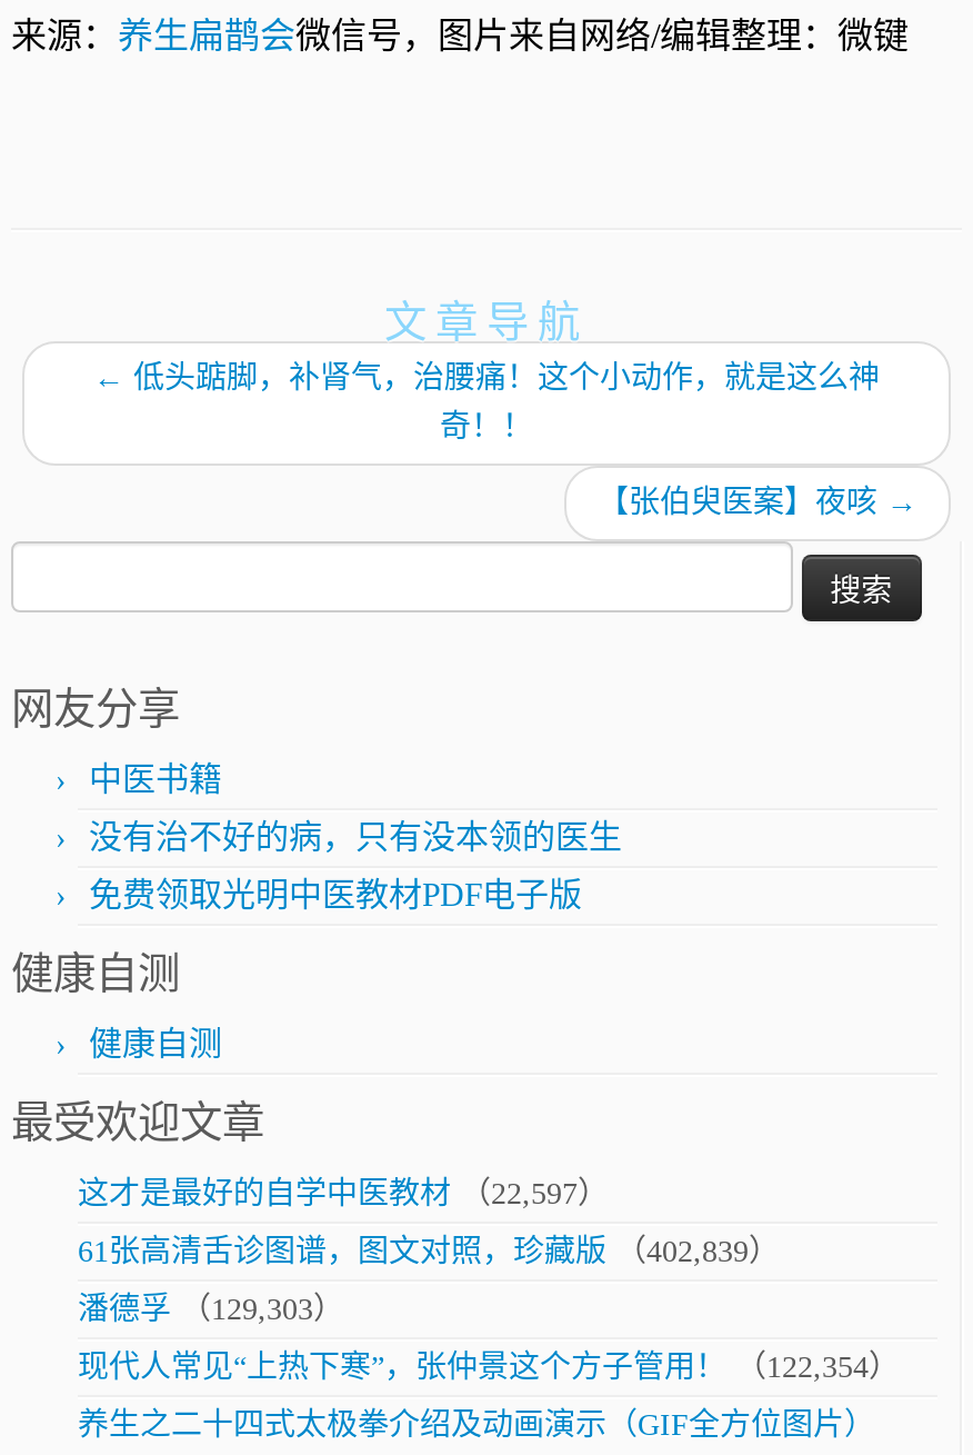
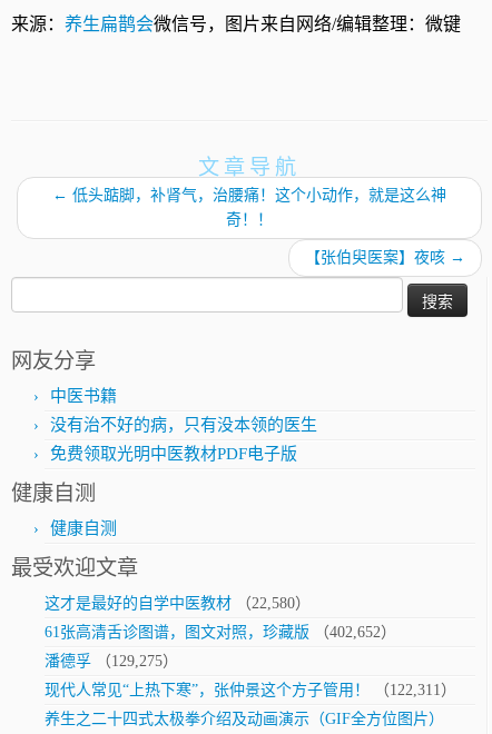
- 这才是最好的自学中医教材（22,597）
+ 这才是最好的自学中医教材（22,580）

- 61张高清舌诊图谱，图文对照，珍藏版（402,839）
+ 61张高清舌诊图谱，图文对照，珍藏版（402,652）

- 潘德孚（129,303）
+ 潘德孚（129,275）

- 现代人常见“上热下寒”，张仲景这个方子管用！（122,354）
+ 现代人常见“上热下寒”，张仲景这个方子管用！（122,311）
